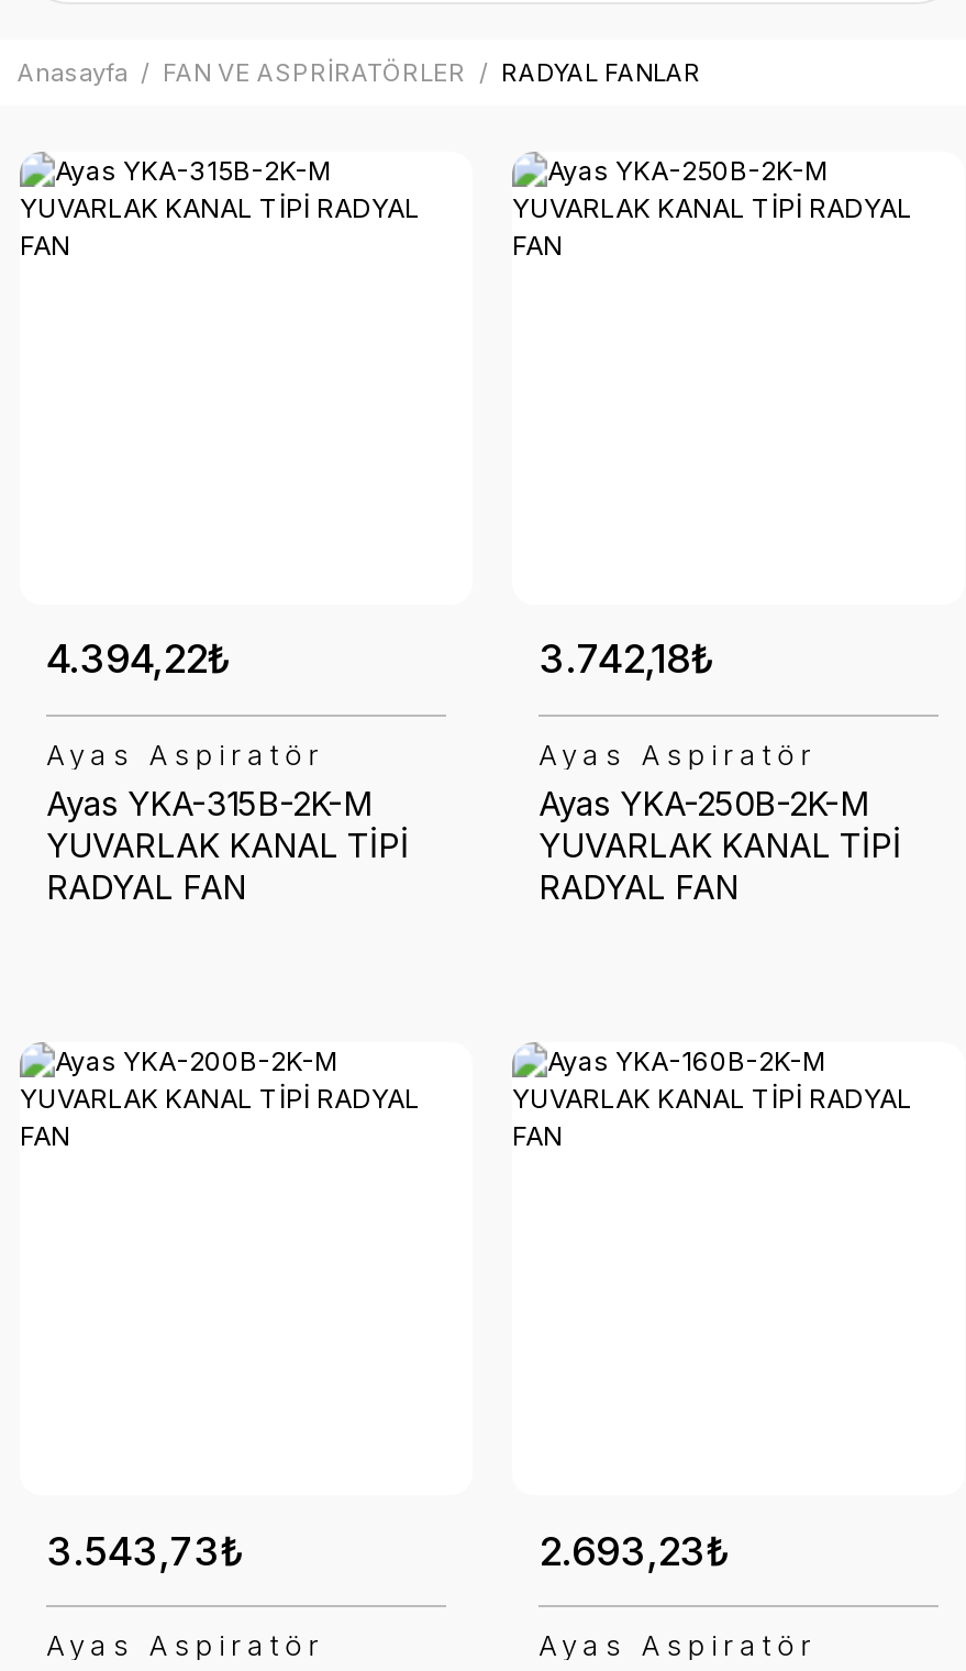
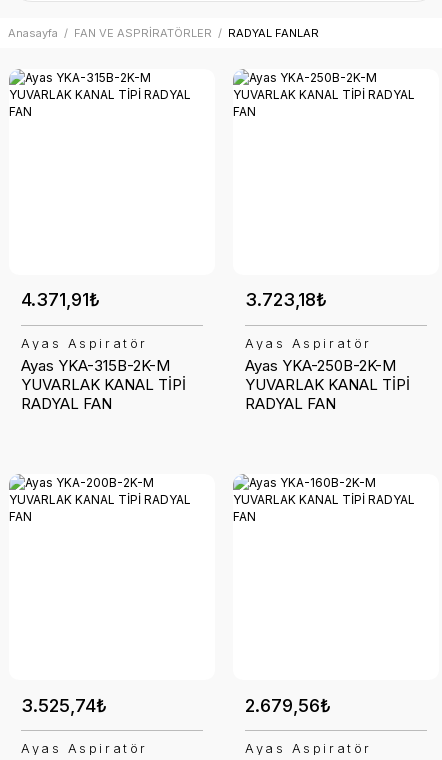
- 4.394,22₺
+ 4.371,91₺

- 3.742,18₺
+ 3.723,18₺

- 3.543,73₺
+ 3.525,74₺

- 2.693,23₺
+ 2.679,56₺
